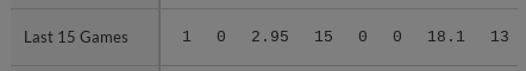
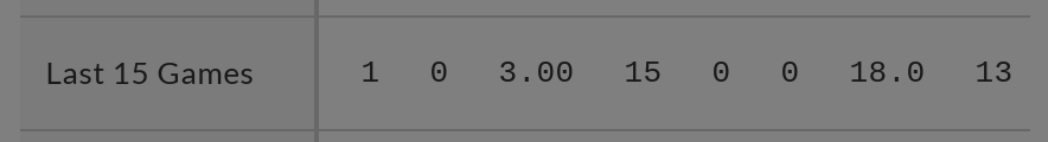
- 2.95
+ 3.00

- 18.1
+ 18.0
